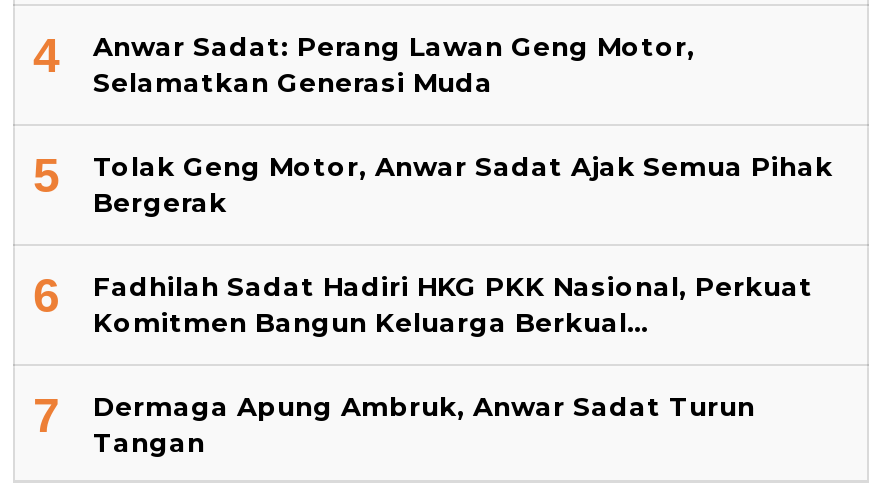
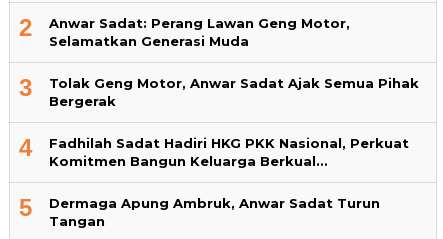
- 4 Anwar Sadat: Perang Lawan Geng Motor, Selamatkan Generasi Muda
+ 2 Anwar Sadat: Perang Lawan Geng Motor, Selamatkan Generasi Muda

- 5 Tolak Geng Motor, Anwar Sadat Ajak Semua Pihak Bergerak
+ 3 Tolak Geng Motor, Anwar Sadat Ajak Semua Pihak Bergerak

- 6 Fadhilah Sadat Hadiri HKG PKK Nasional, Perkuat Komitmen Bangun Keluarga Berkual…
+ 4 Fadhilah Sadat Hadiri HKG PKK Nasional, Perkuat Komitmen Bangun Keluarga Berkual…

- 7 Dermaga Apung Ambruk, Anwar Sadat Turun Tangan
+ 5 Dermaga Apung Ambruk, Anwar Sadat Turun Tangan
